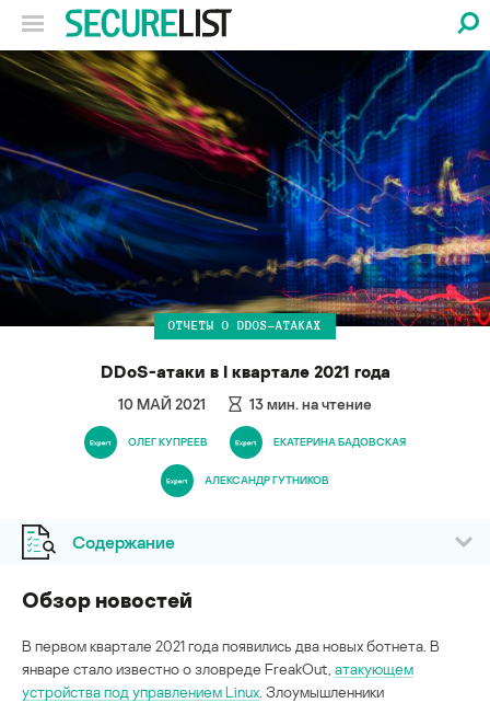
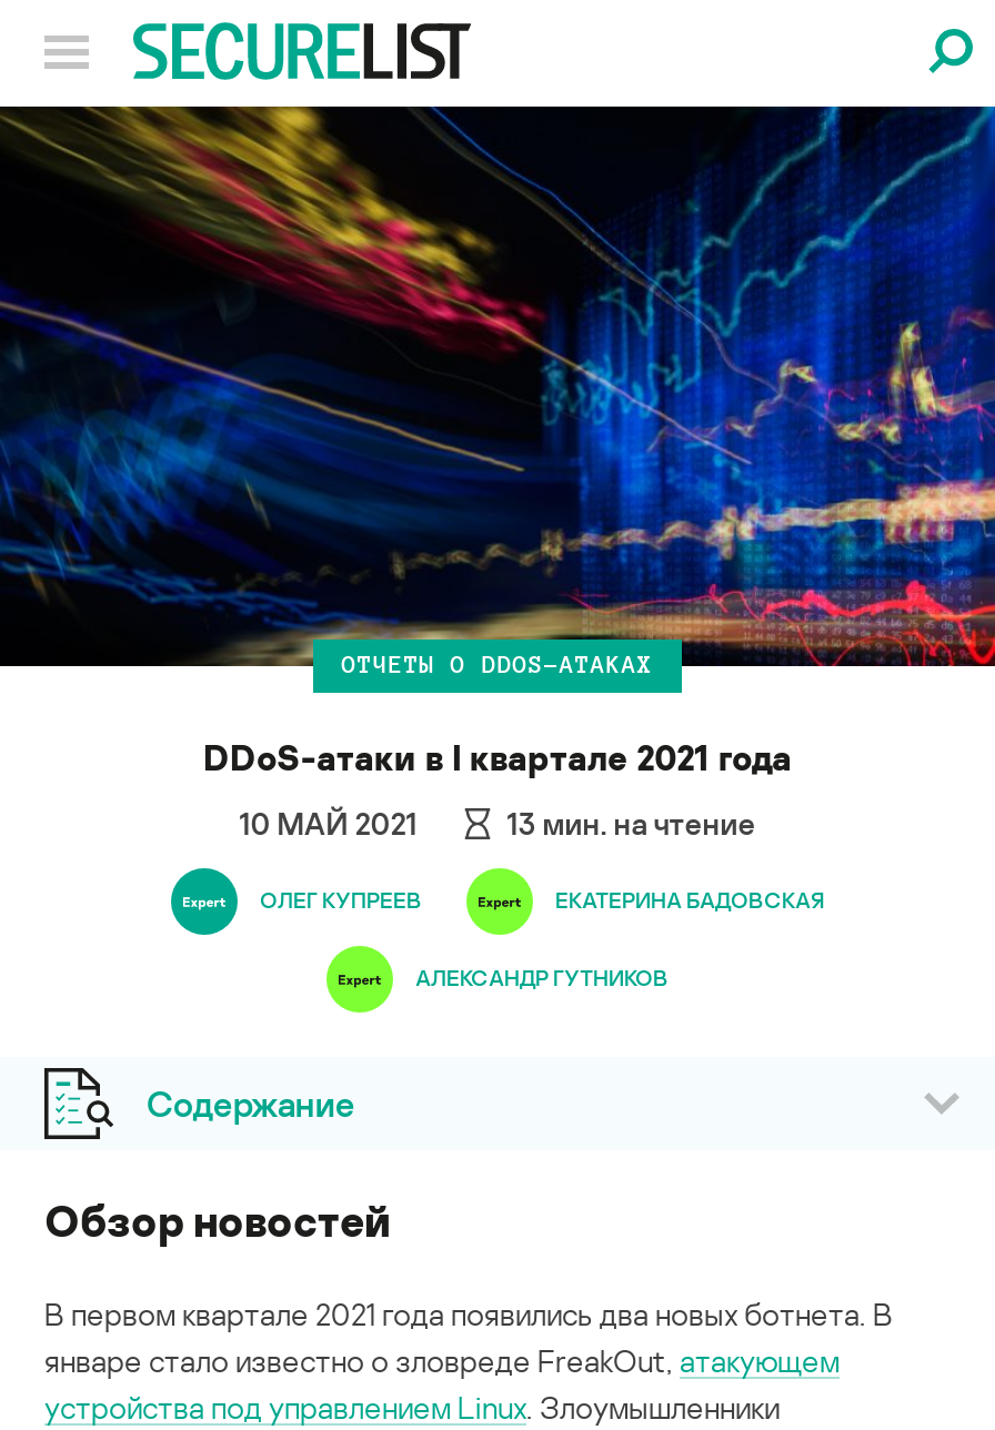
- [image]
+ [image]

- [image]
+ [image]
